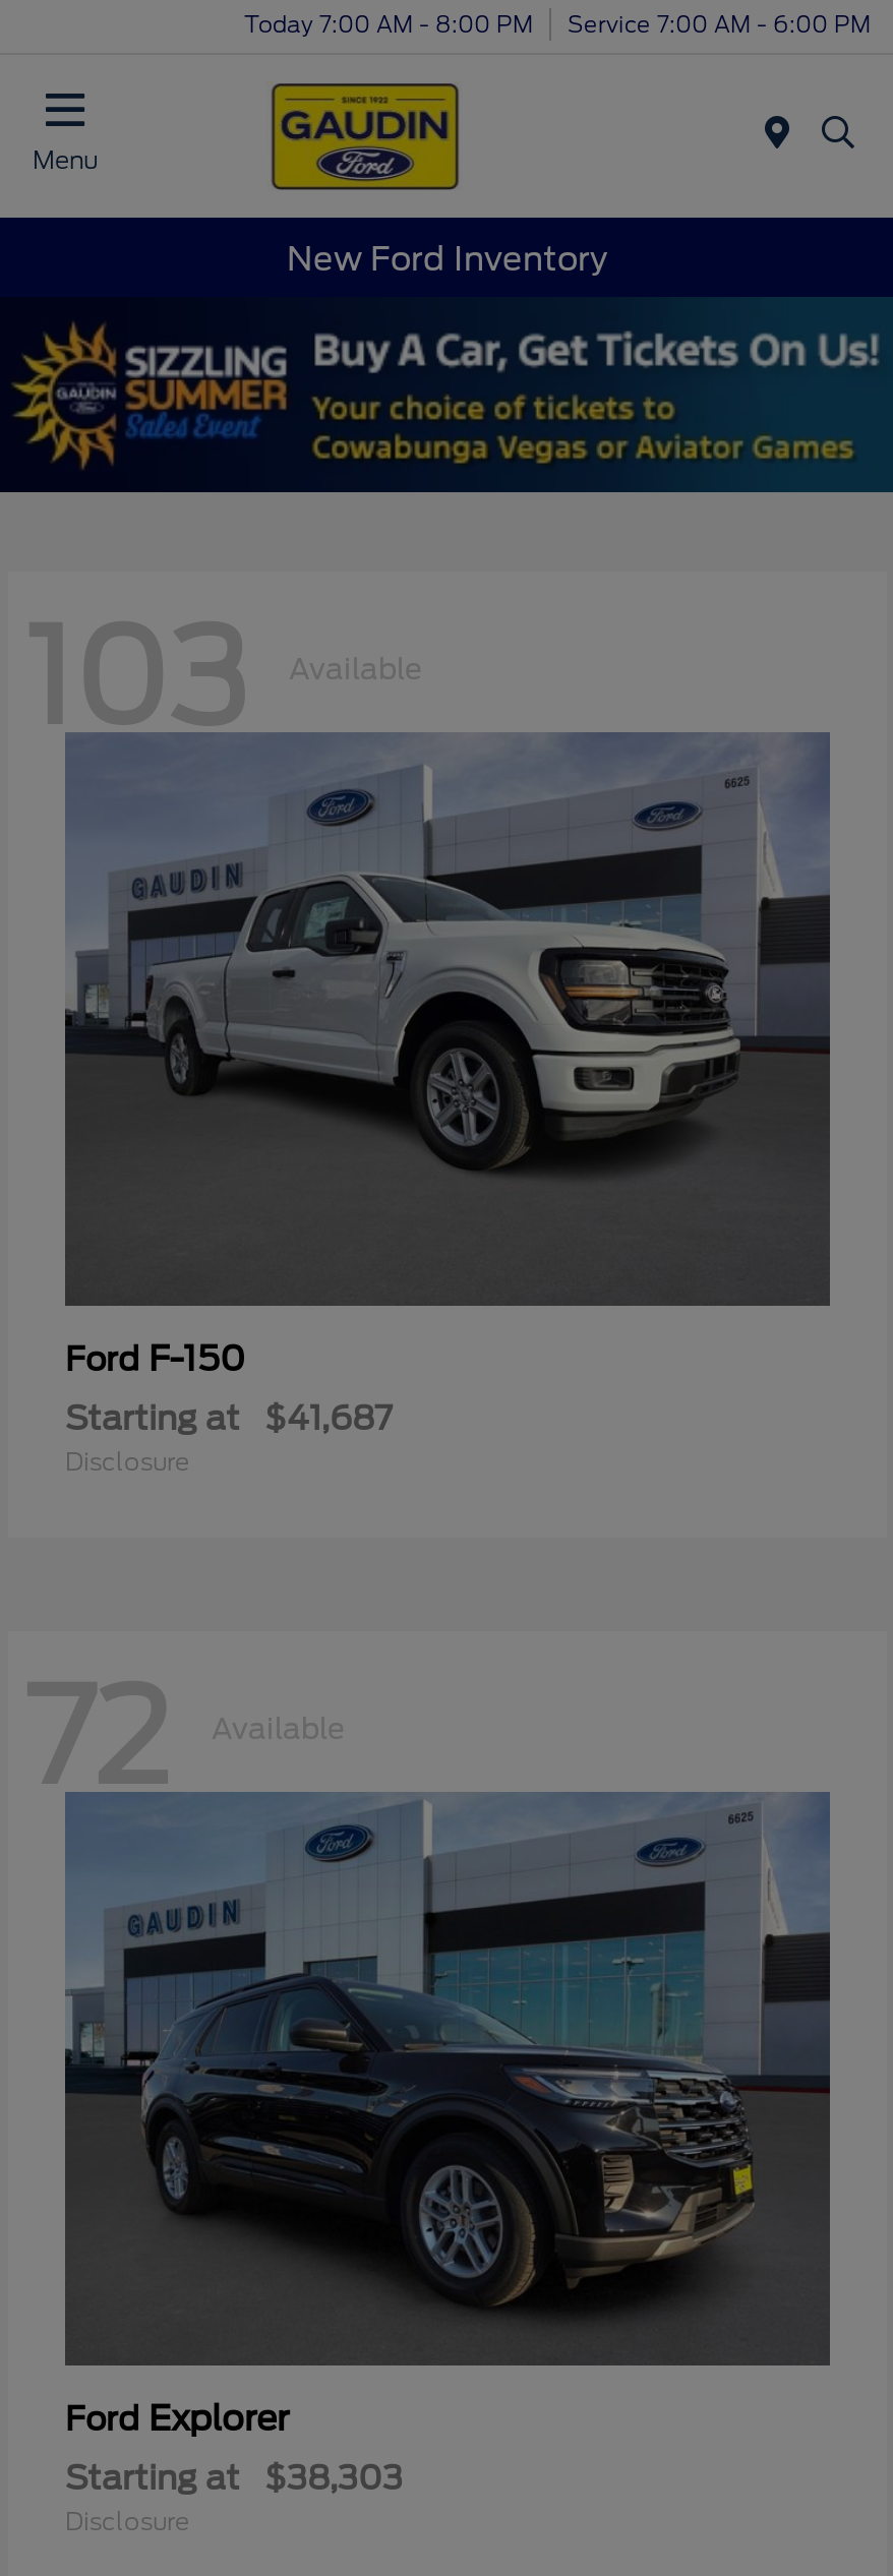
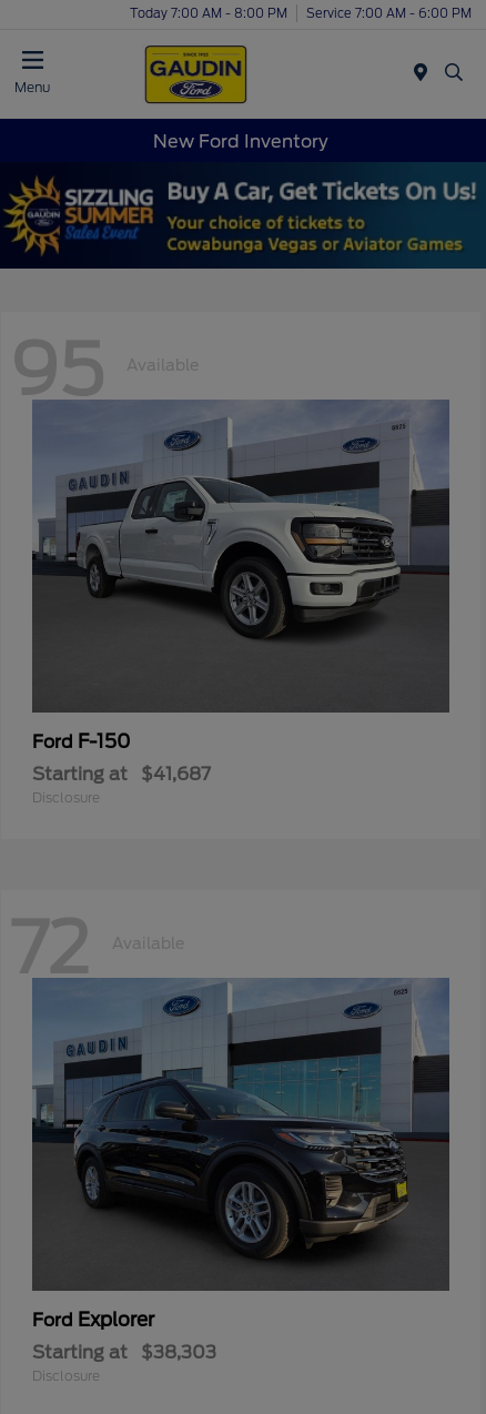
- 103
+ 95
